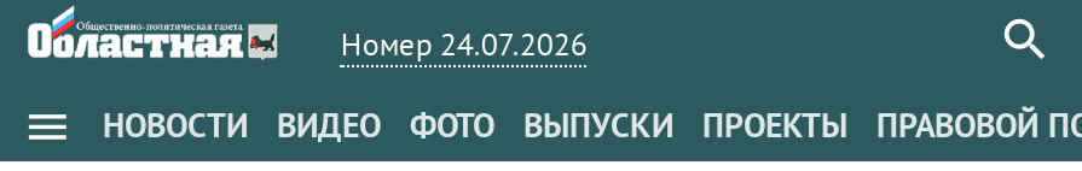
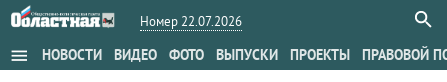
- Номер 24.07.2026
+ Номер 22.07.2026
